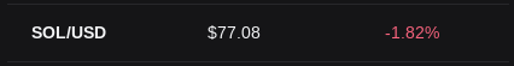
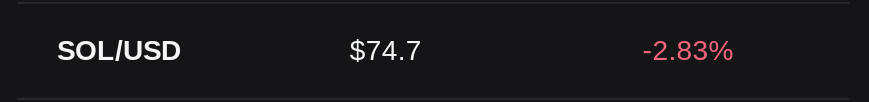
- $77.08
+ $74.7

- -1.82%
+ -2.83%
